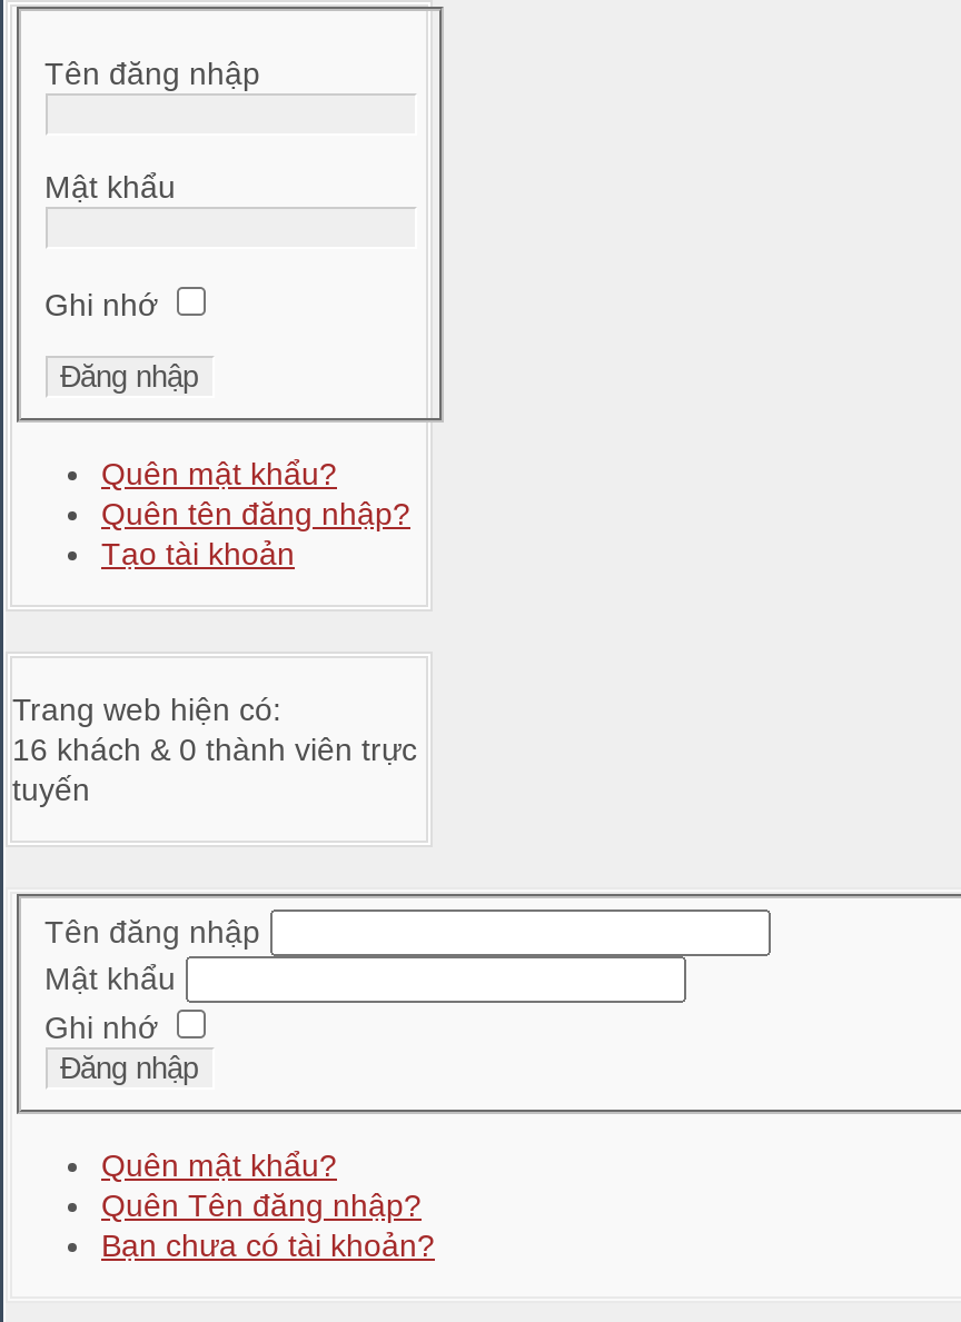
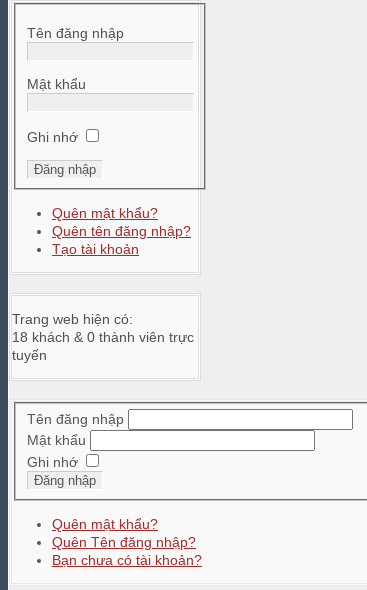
- 16 khách & 0 thành viên trực
+ 18 khách & 0 thành viên trực
